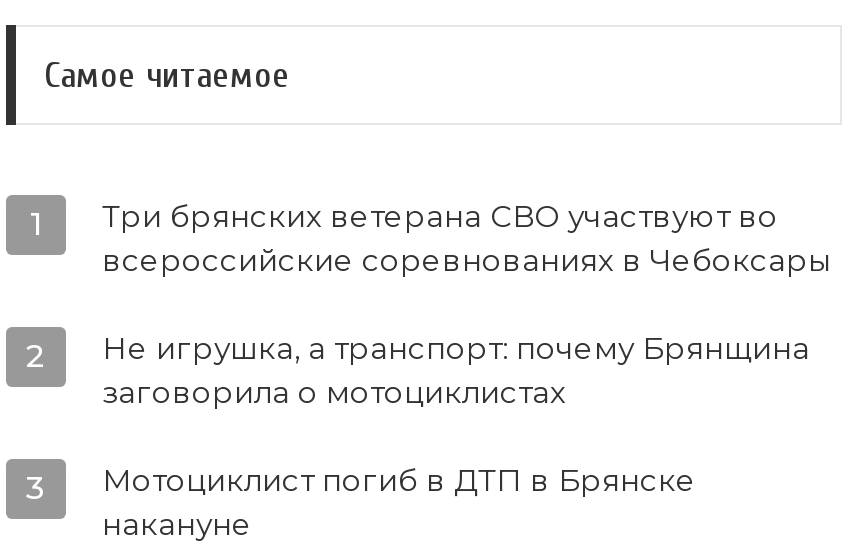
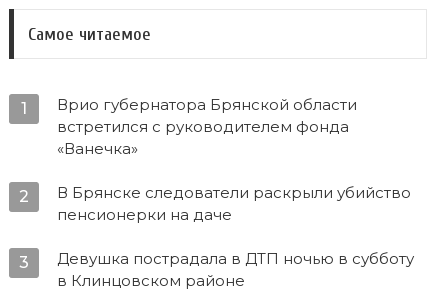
- Три брянских ветерана СВО участвуют во
- всероссийские соревнованиях в Чебоксары
+ Врио губернатора Брянской области
+ встретился с руководителем фонда
+ «Ванечка»

- Не игрушка, а транспорт: почему Брянщина
- заговорила о мотоциклистах
+ В Брянске следователи раскрыли убийство
+ пенсионерки на даче

- Мотоциклист погиб в ДТП в Брянске
- накануне
+ Девушка пострадала в ДТП ночью в субботу
+ в Клинцовском районе
